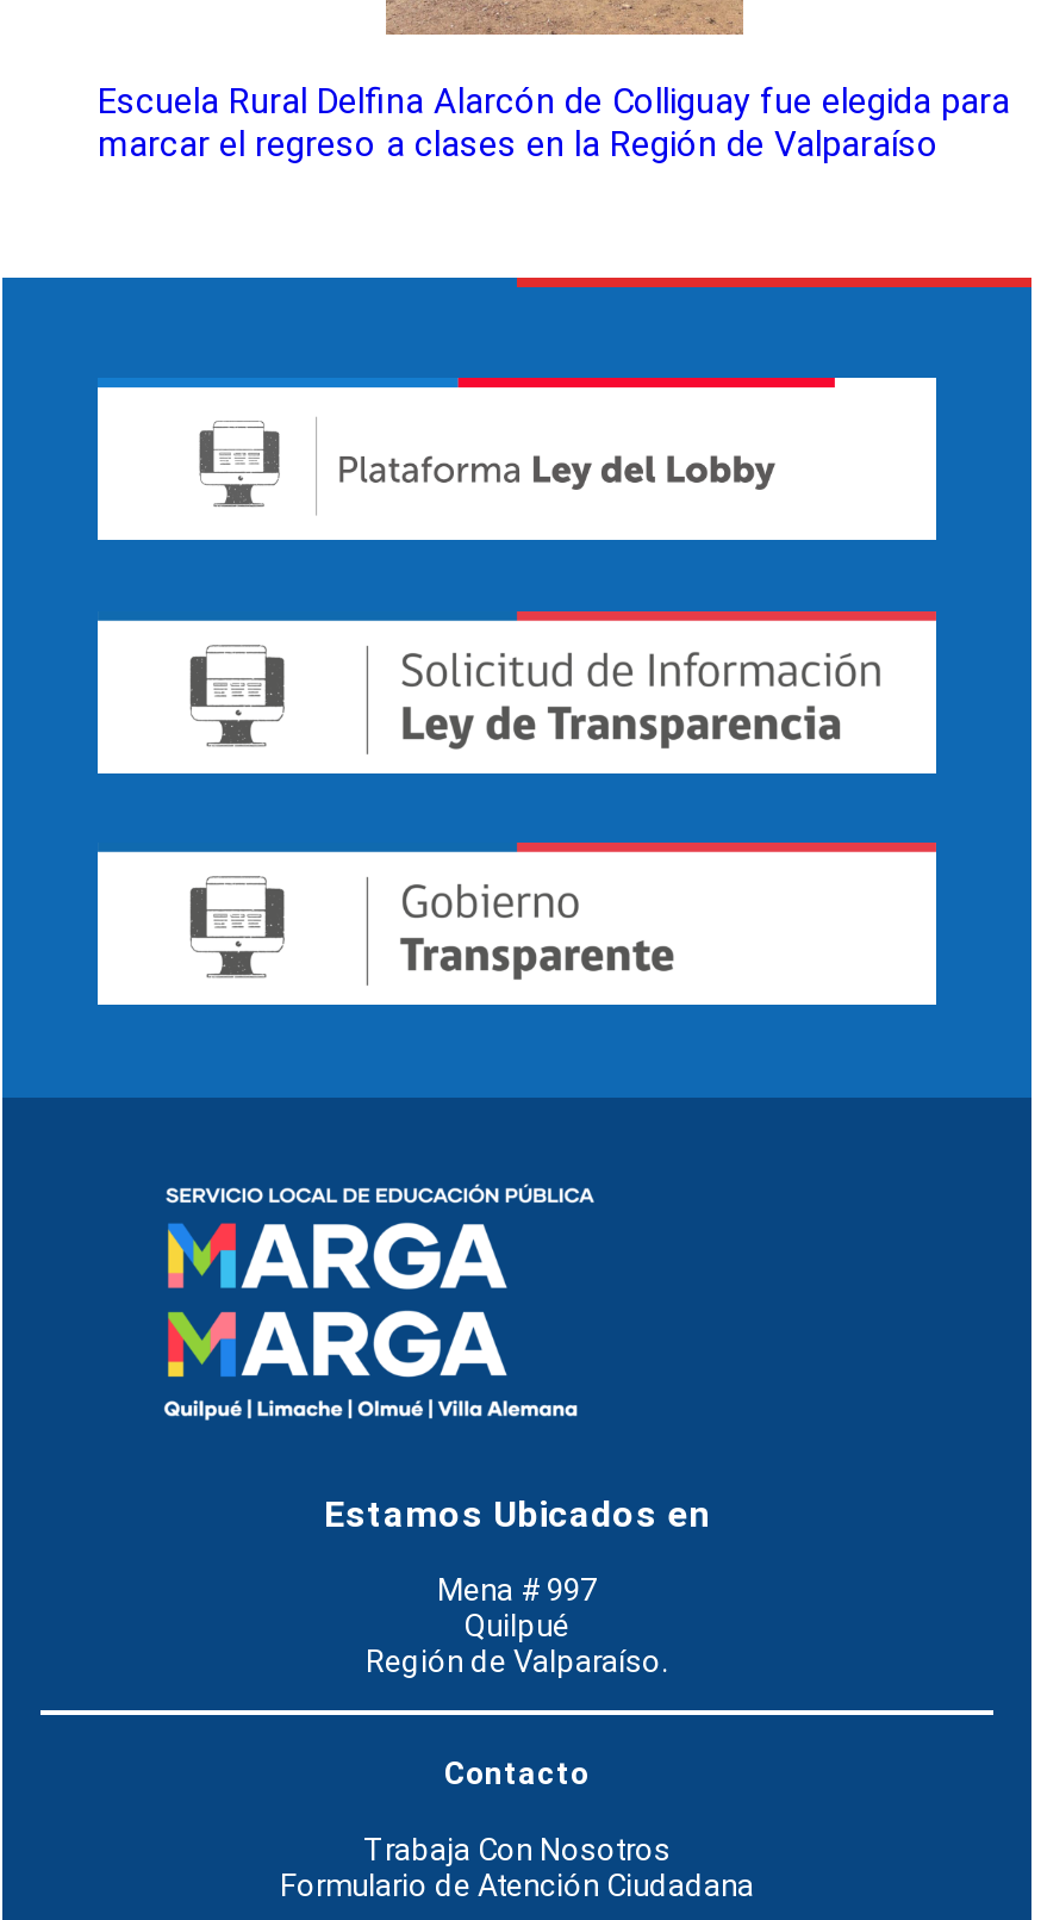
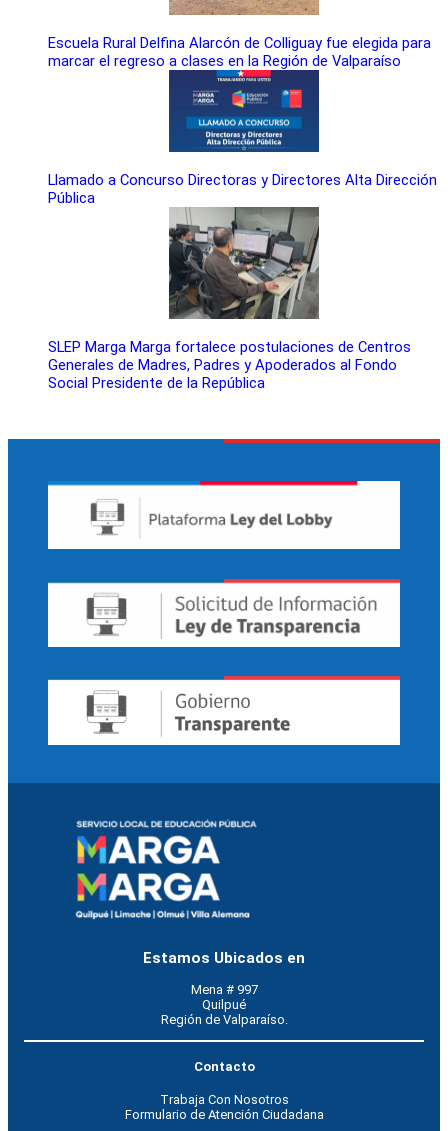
+ [image]
+ Llamado a Concurso Directoras y Directores Alta Dirección
+ Pública

+ [image]
+ SLEP Marga Marga fortalece postulaciones de Centros
+ Generales de Madres, Padres y Apoderados al Fondo
+ Social Presidente de la República
